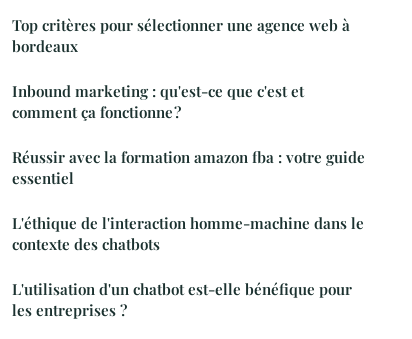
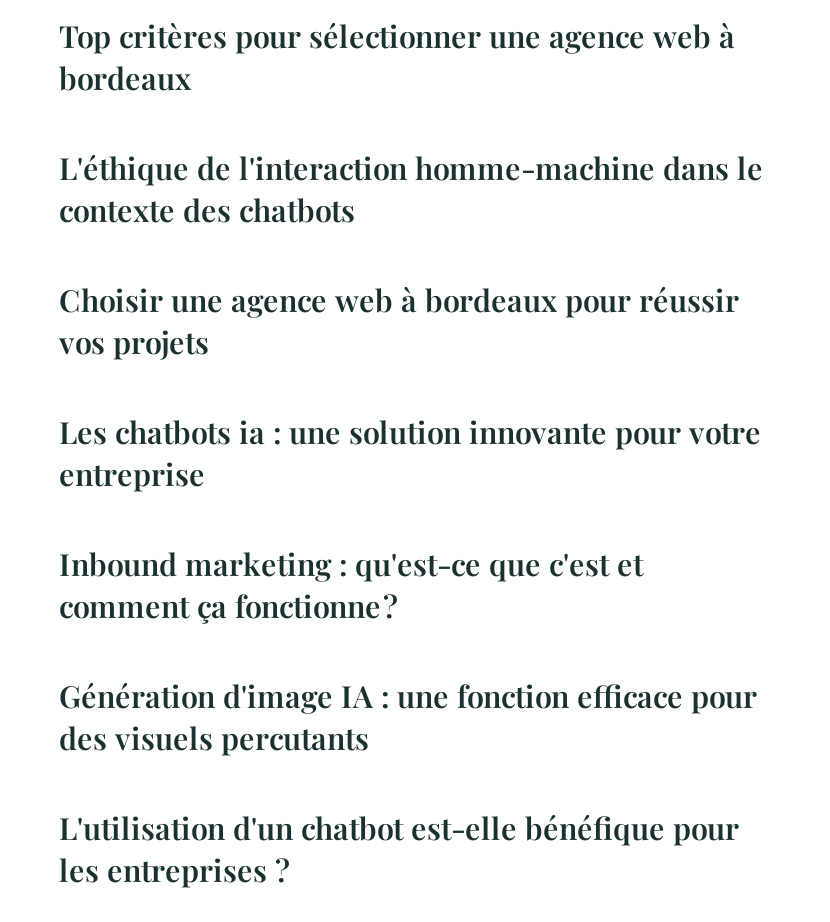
+ Choisir une agence web à bordeaux pour réussir
+ vos projets
+ Les chatbots ia : une solution innovante pour votre
+ entreprise

moved down: Inbound marketing : qu'est-ce que c'est et | comment ça fonctionne ?

- Réussir avec la formation amazon fba : votre guide
- essentiel
+ Génération d'image IA : une fonction efficace pour
+ des visuels percutants

moved up: L'éthique de l'interaction homme-machine dans le | contexte des chatbots
